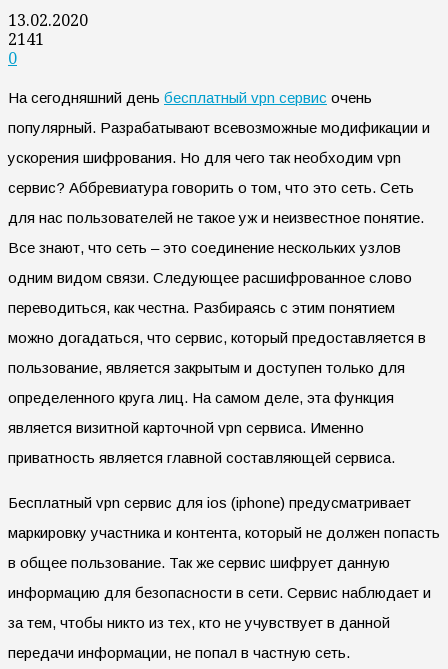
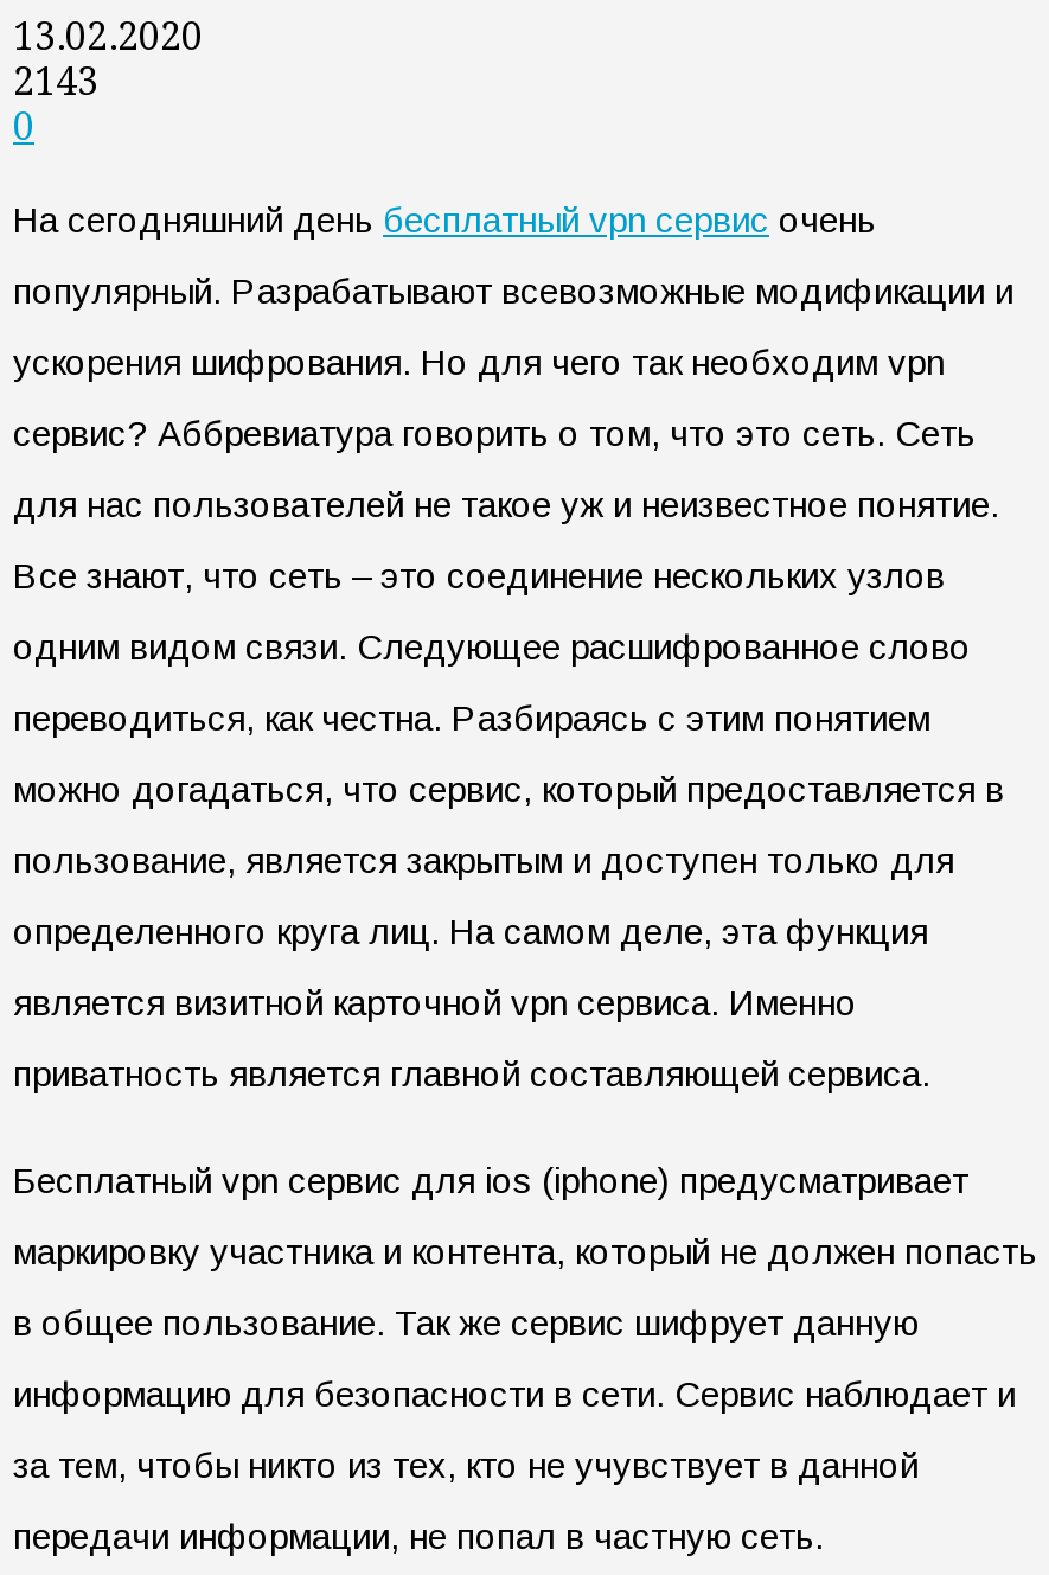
- 2141
+ 2143
